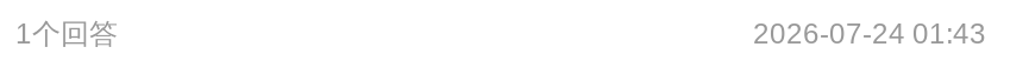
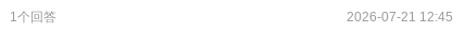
- 2026-07-24 01:43
+ 2026-07-21 12:45
